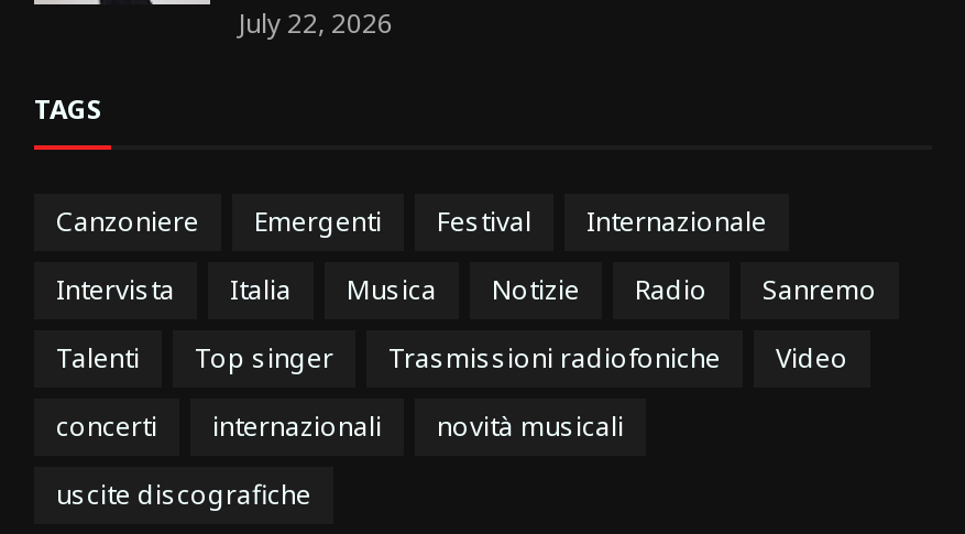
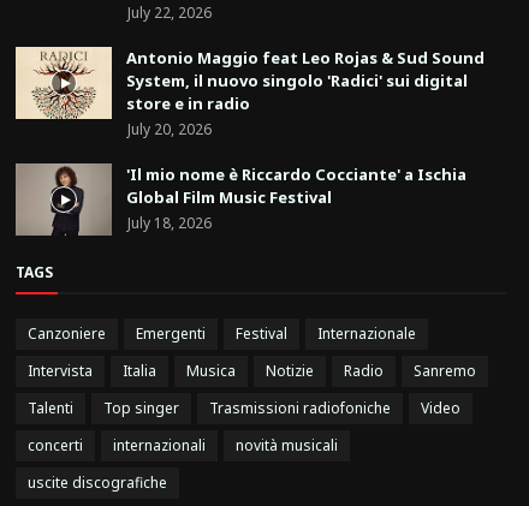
+ [image]

+ [image]
+ Antonio Maggio feat Leo Rojas & Sud Sound
+ System, il nuovo singolo 'Radici' sui digital
+ store e in radio
+ July 20, 2026
+ 'Il mio nome è Riccardo Cocciante' a Ischia
+ Global Film Music Festival
+ July 18, 2026
